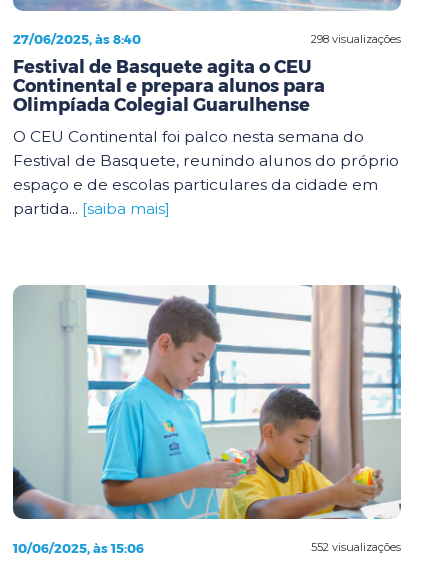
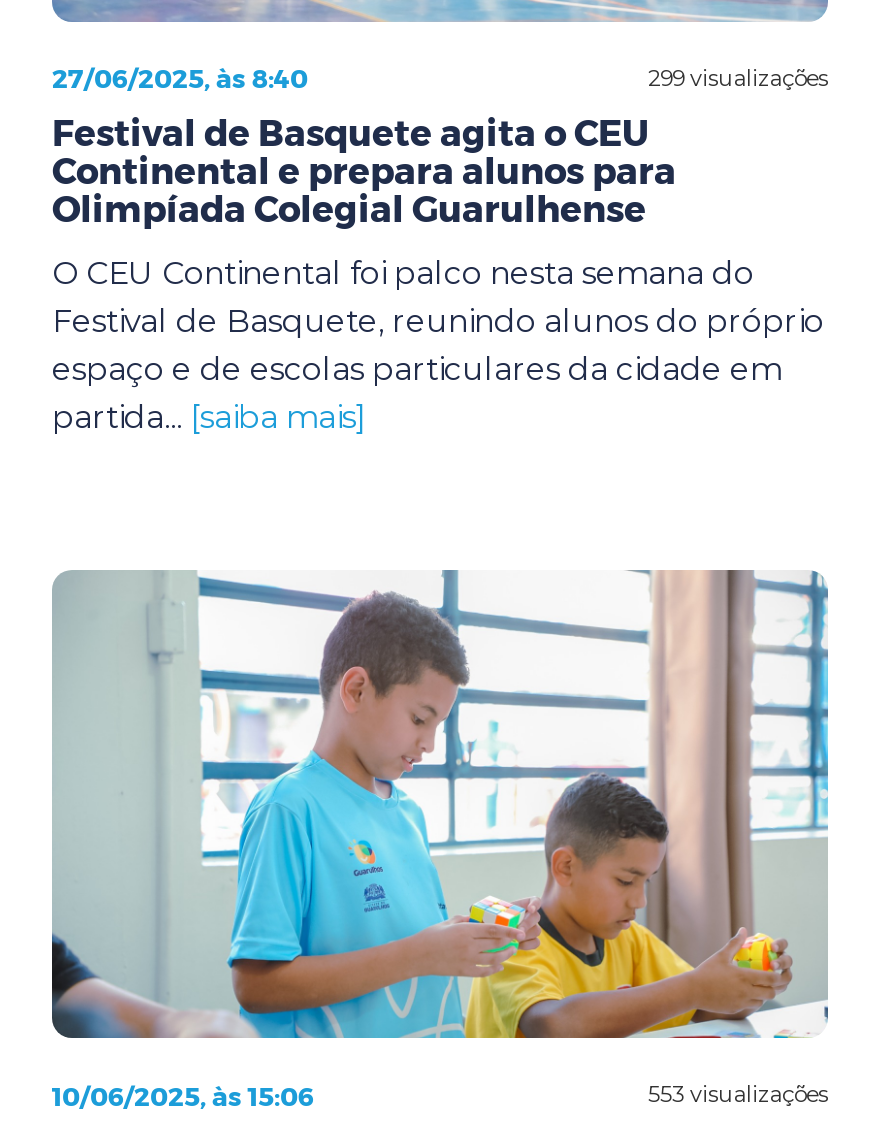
- 298 visualizações
+ 299 visualizações

- 552 visualizações
+ 553 visualizações
